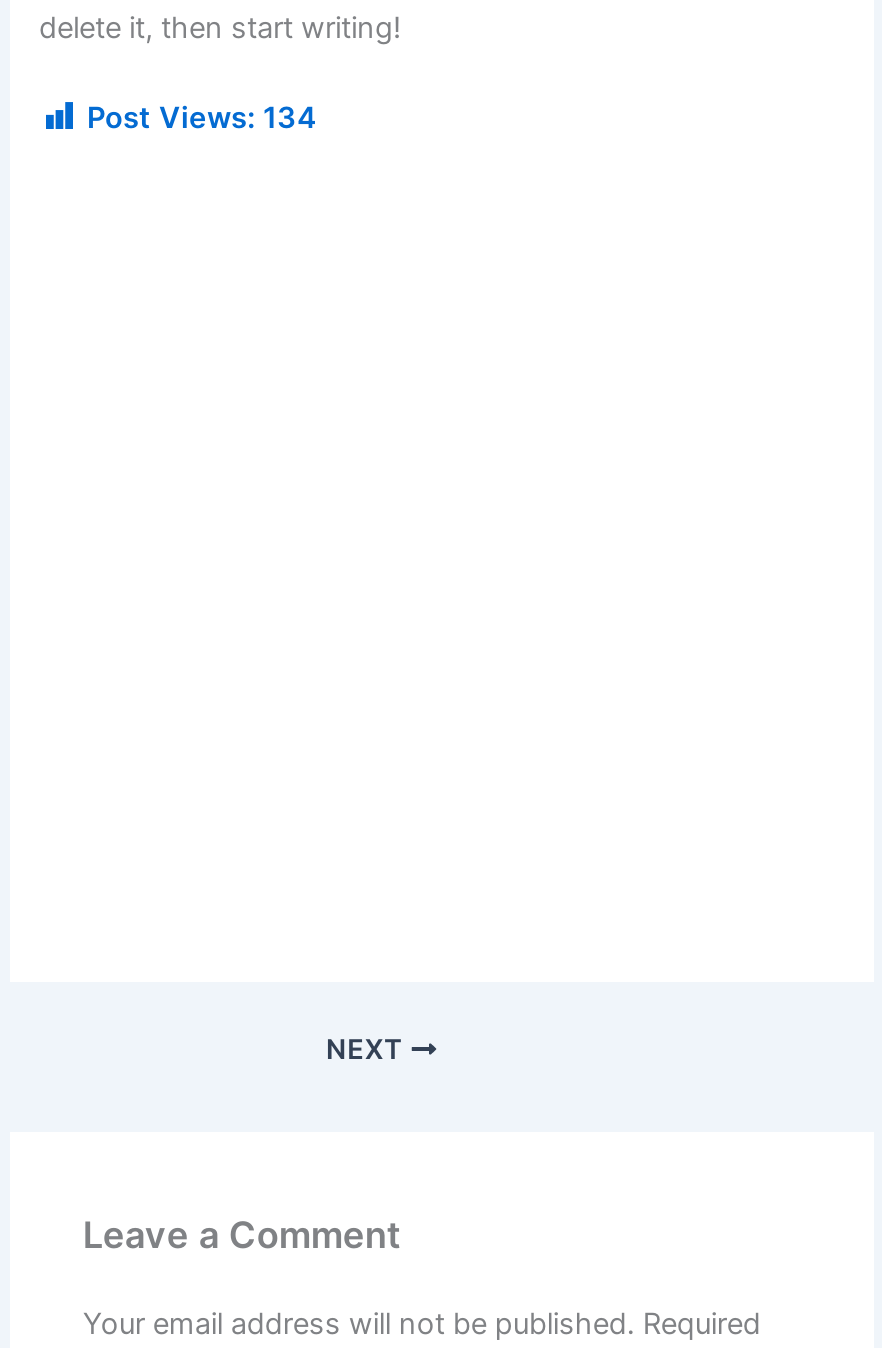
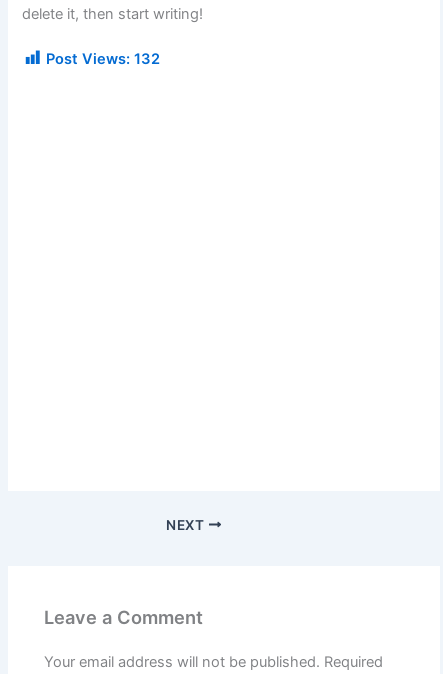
- Post Views: 134
+ Post Views: 132
